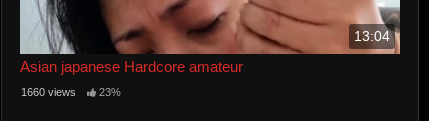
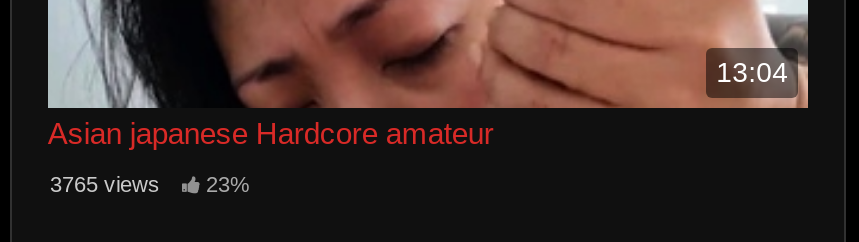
- 1660 views 23%
+ 3765 views 23%
